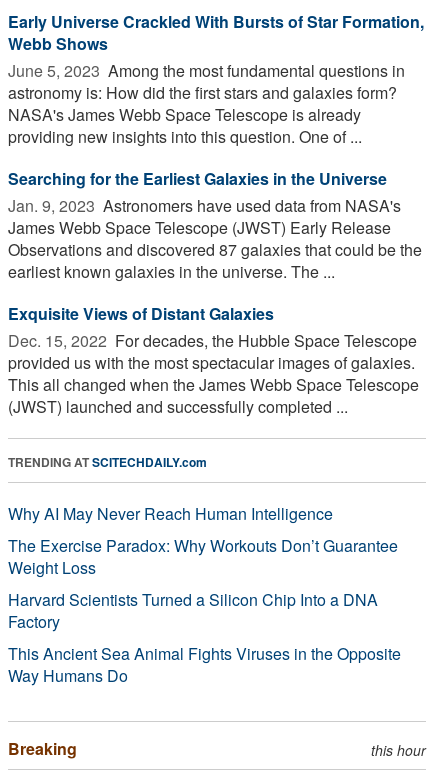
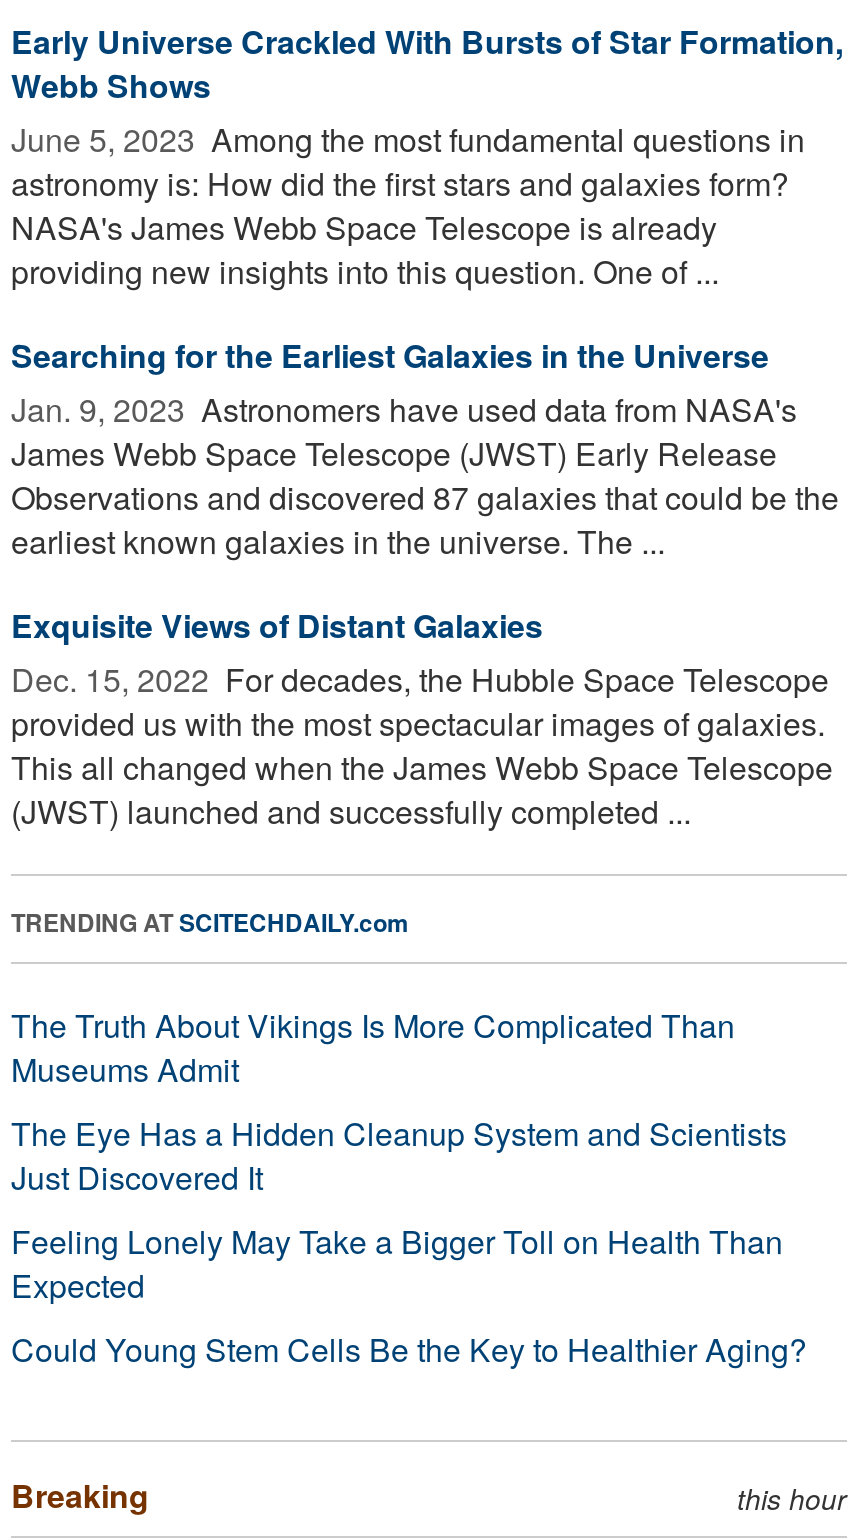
- Why AI May Never Reach Human Intelligence
- The Exercise Paradox: Why Workouts Don’t Guarantee
- Weight Loss
- Harvard Scientists Turned a Silicon Chip Into a DNA
- Factory
- This Ancient Sea Animal Fights Viruses in the Opposite
- Way Humans Do
+ The Truth About Vikings Is More Complicated Than
+ Museums Admit
+ The Eye Has a Hidden Cleanup System and Scientists
+ Just Discovered It
+ Feeling Lonely May Take a Bigger Toll on Health Than
+ Expected
+ Could Young Stem Cells Be the Key to Healthier Aging?
